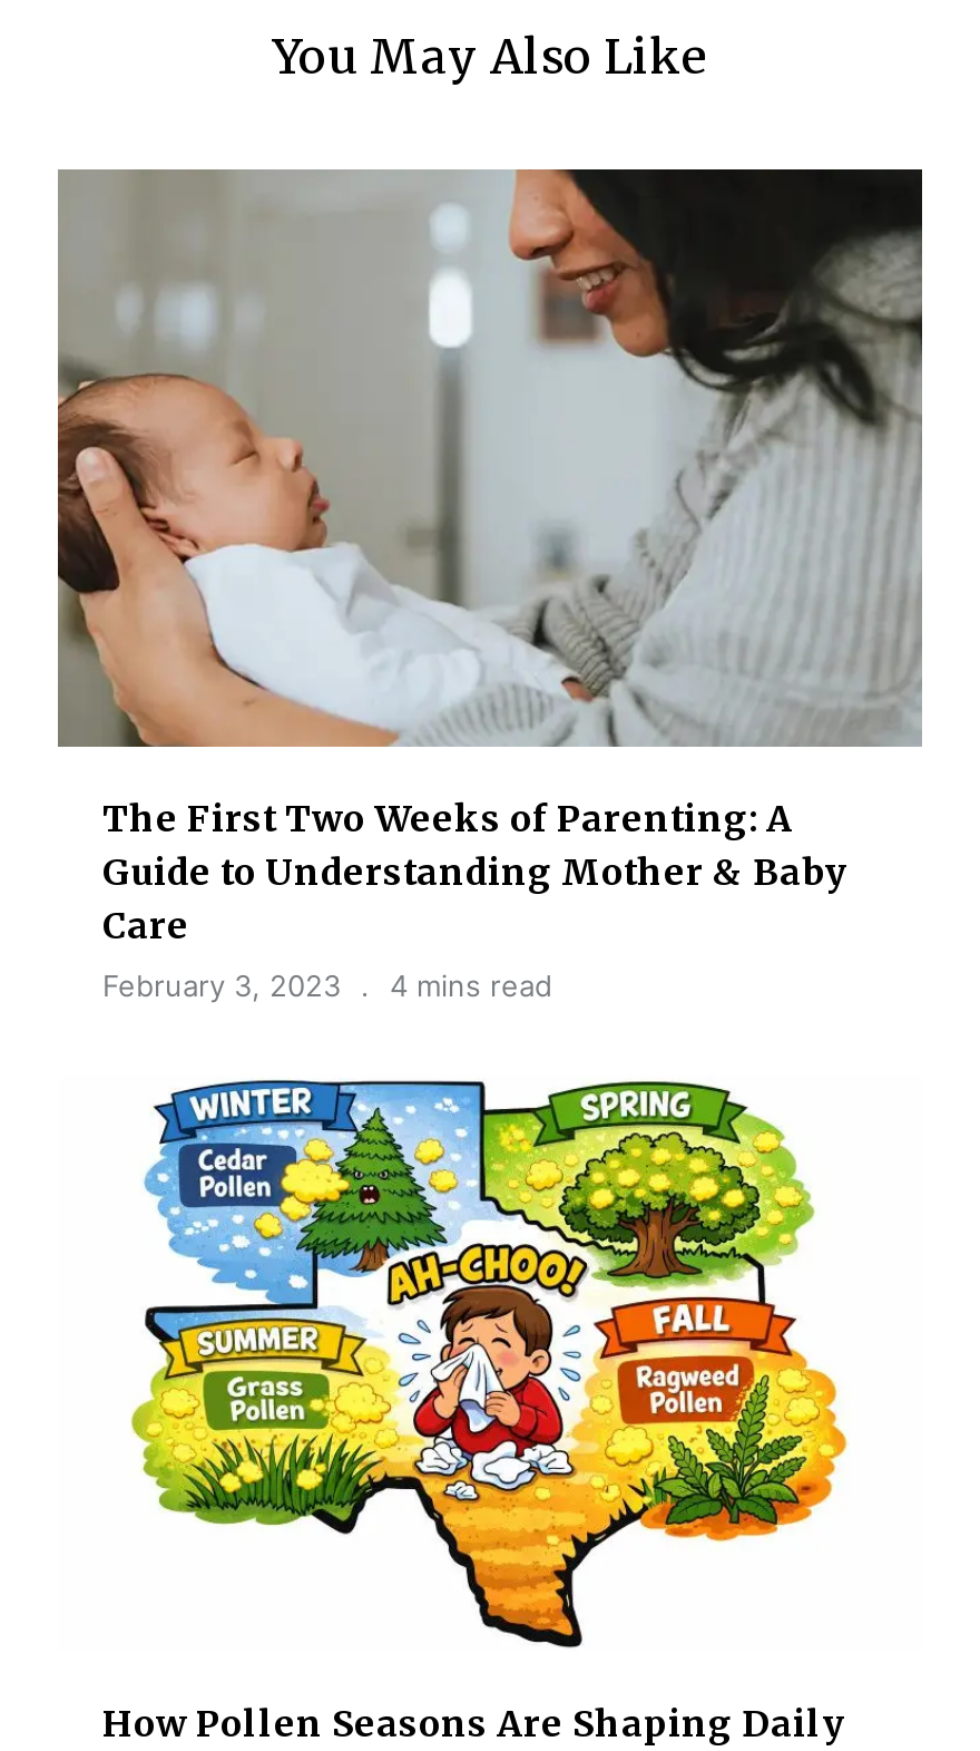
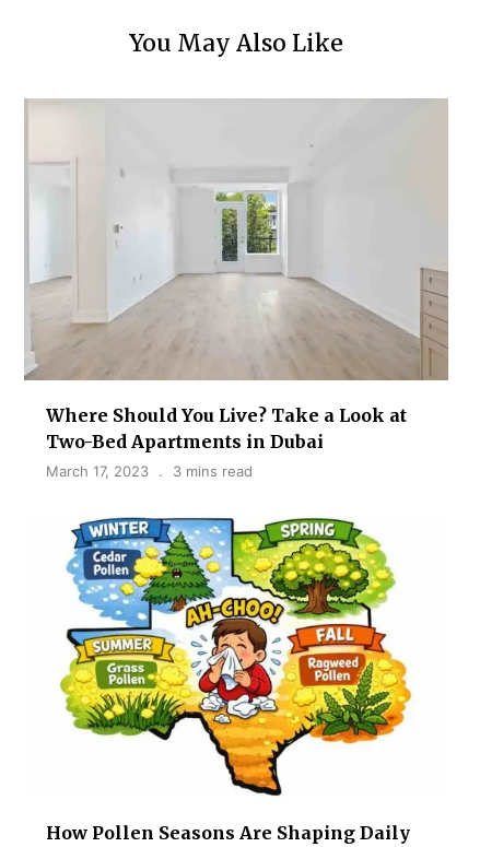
- [image]
- The First Two Weeks of Parenting: A
- Guide to Understanding Mother & Baby
- Care
- February 3, 2023
- 4 mins read
+ [image]
+ Where Should You Live? Take a Look at
+ Two-Bed Apartments in Dubai
+ March 17, 2023
+ 3 mins read
